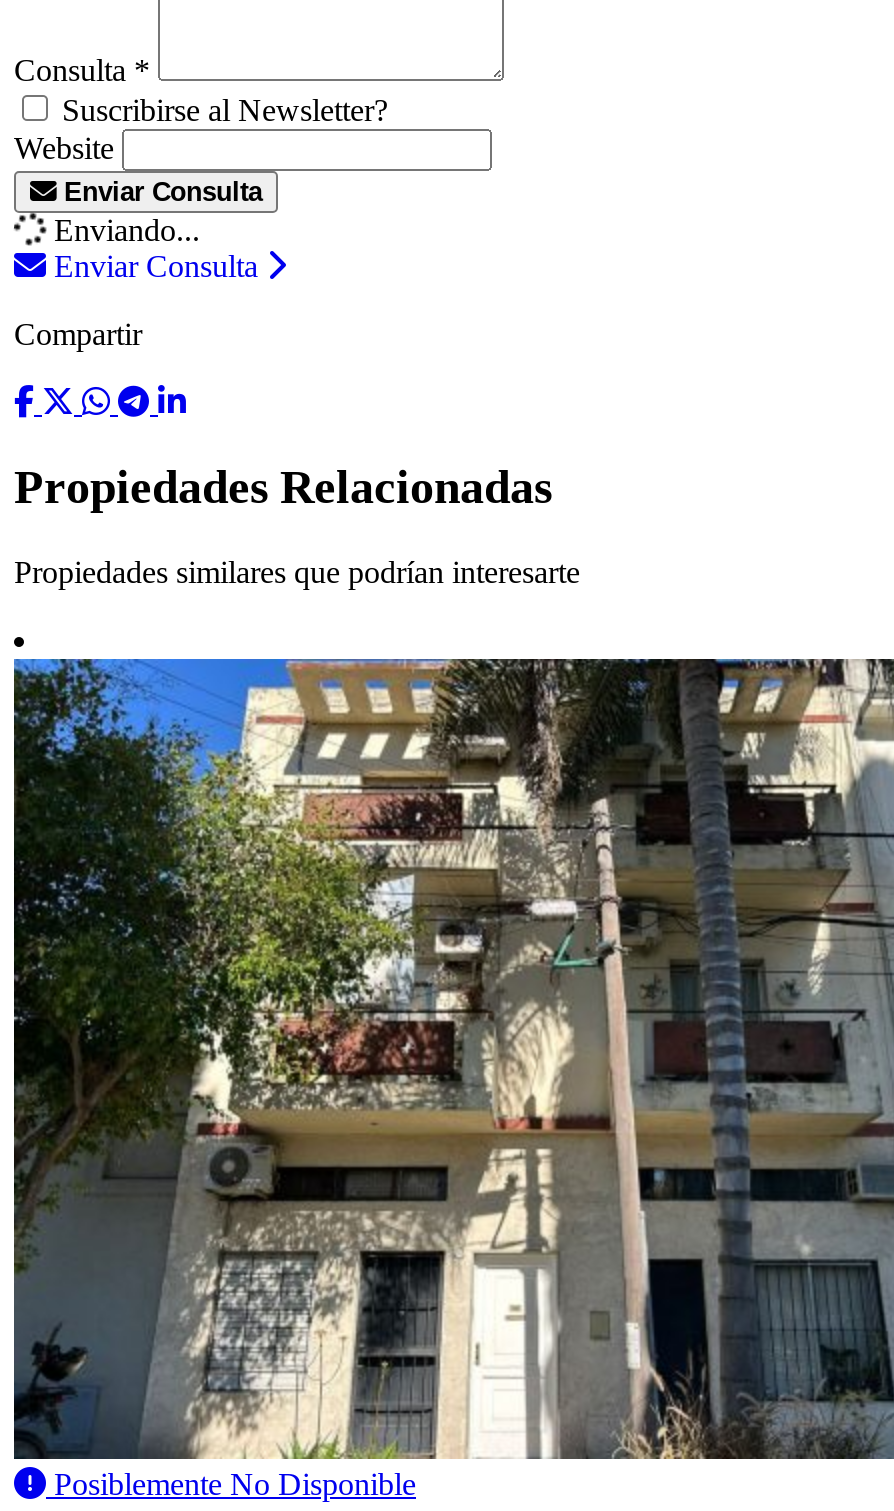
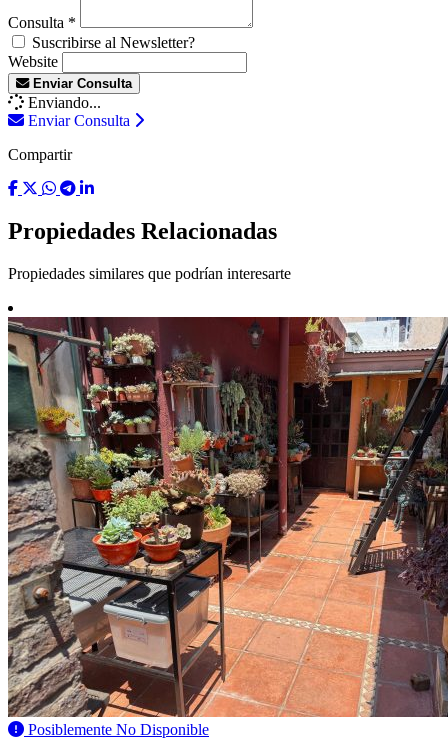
- [image]
+ [image]
